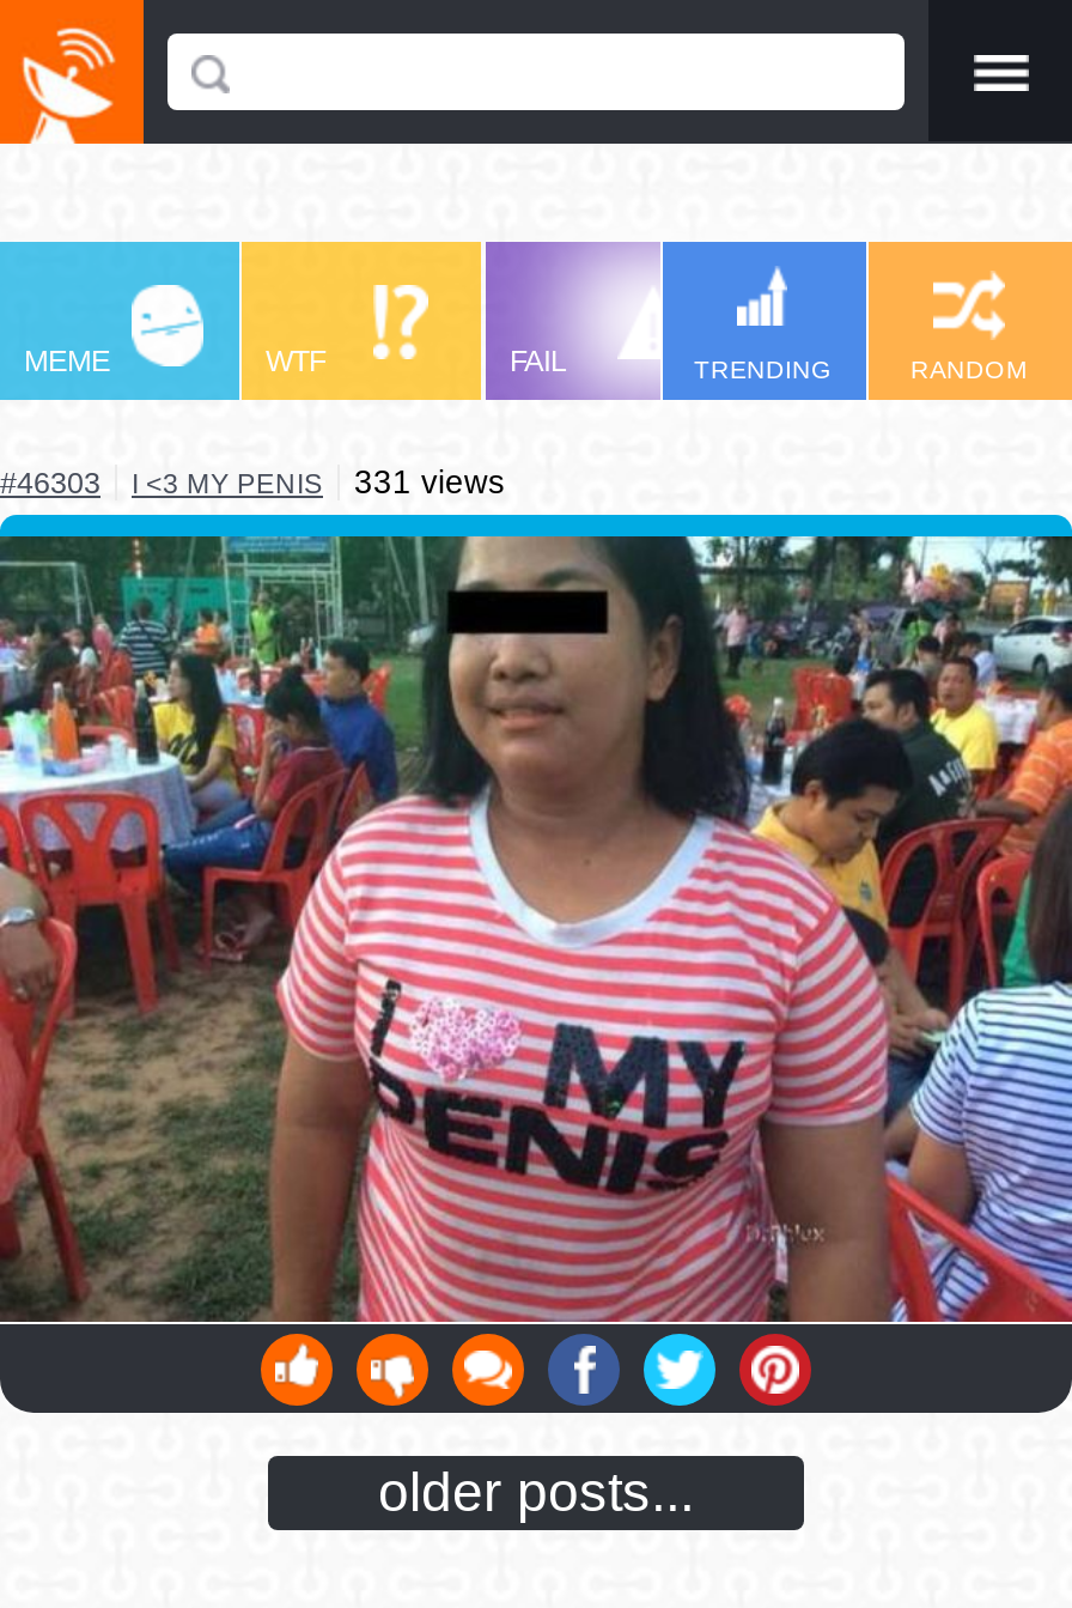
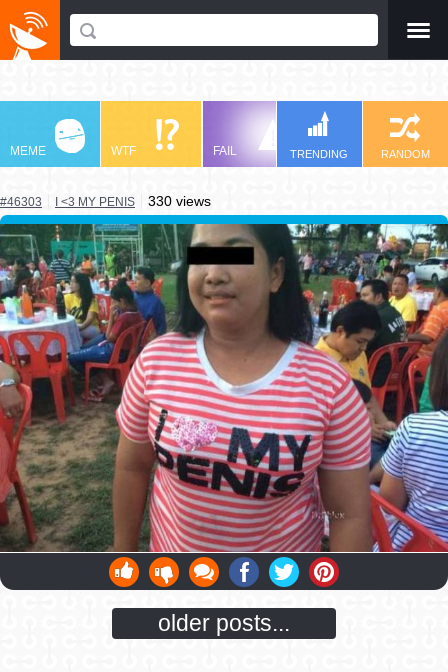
- #46303 I <3 MY PENIS 331 views
+ #46303 I <3 MY PENIS 330 views
